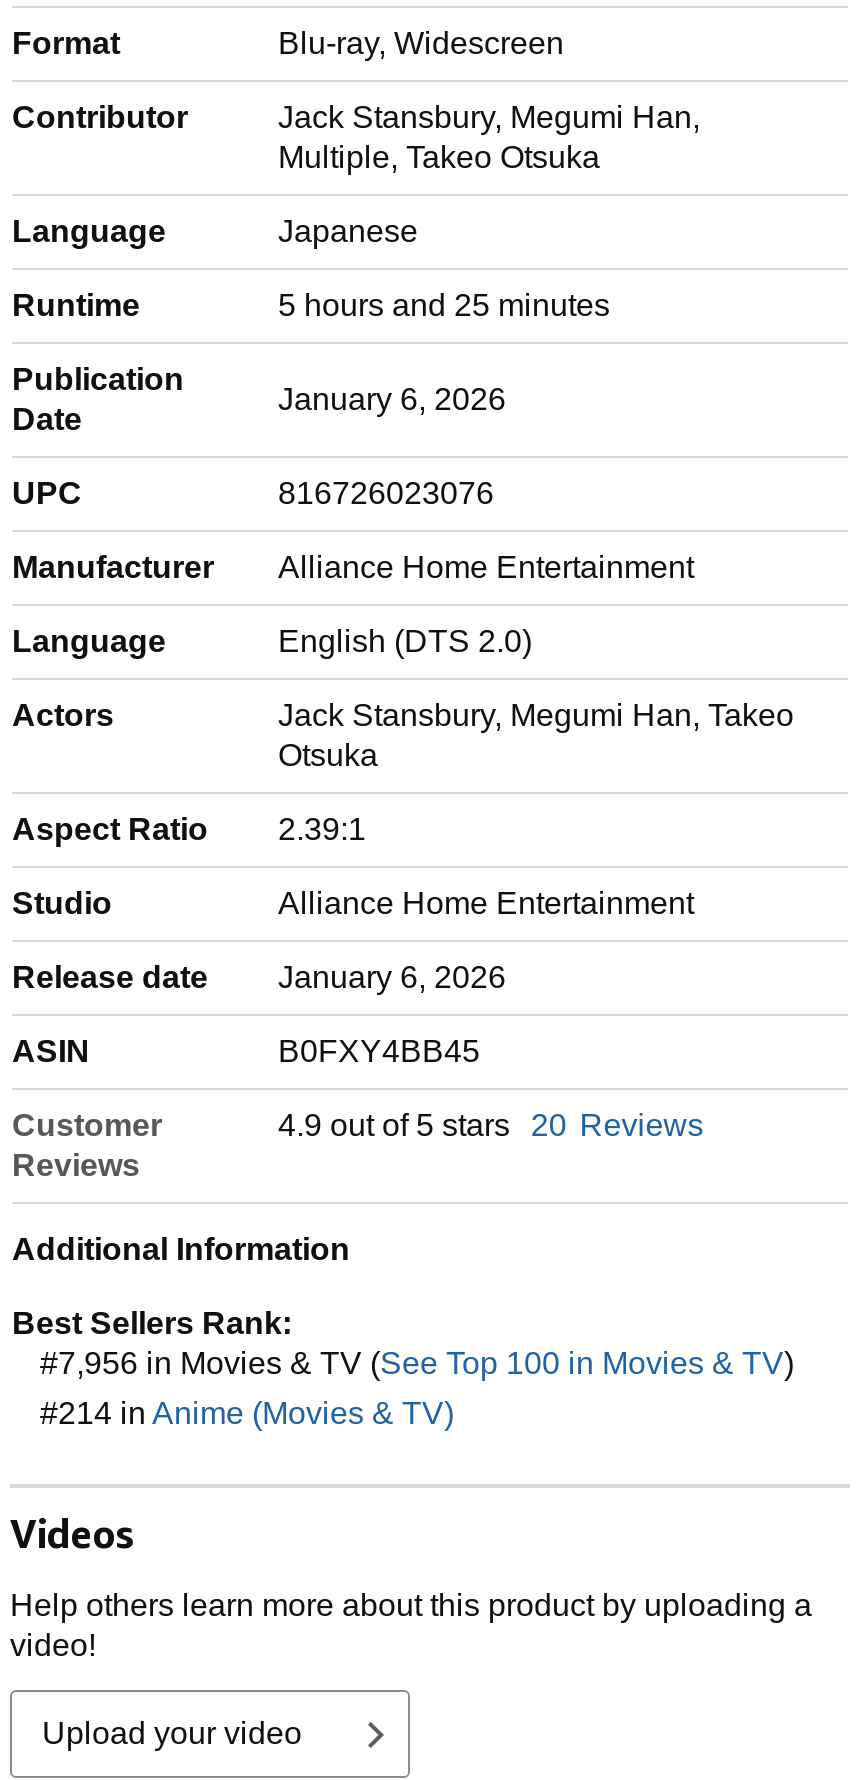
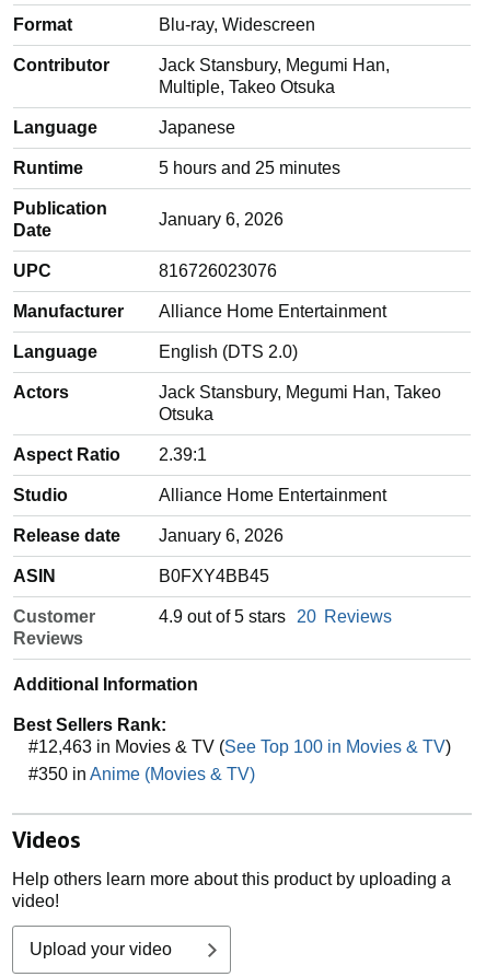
- #7,956 in Movies & TV (See Top 100 in Movies & TV)
+ #12,463 in Movies & TV (See Top 100 in Movies & TV)

- #214 in Anime (Movies & TV)
+ #350 in Anime (Movies & TV)
